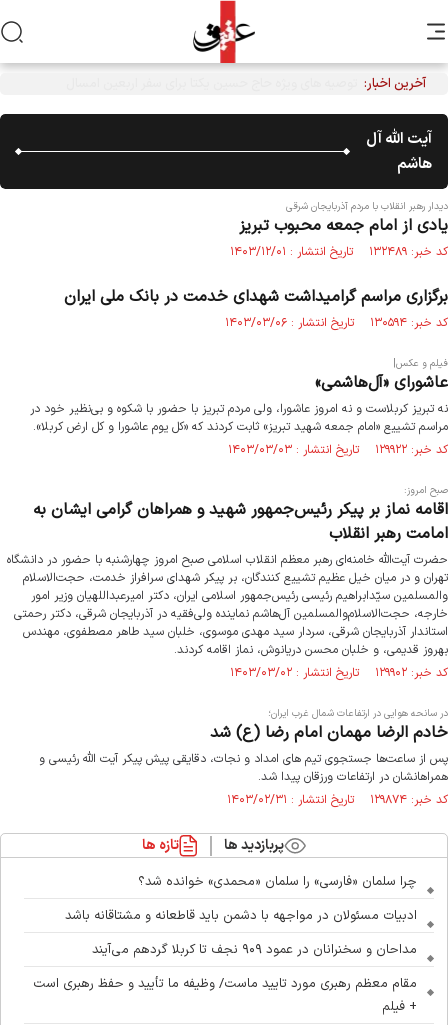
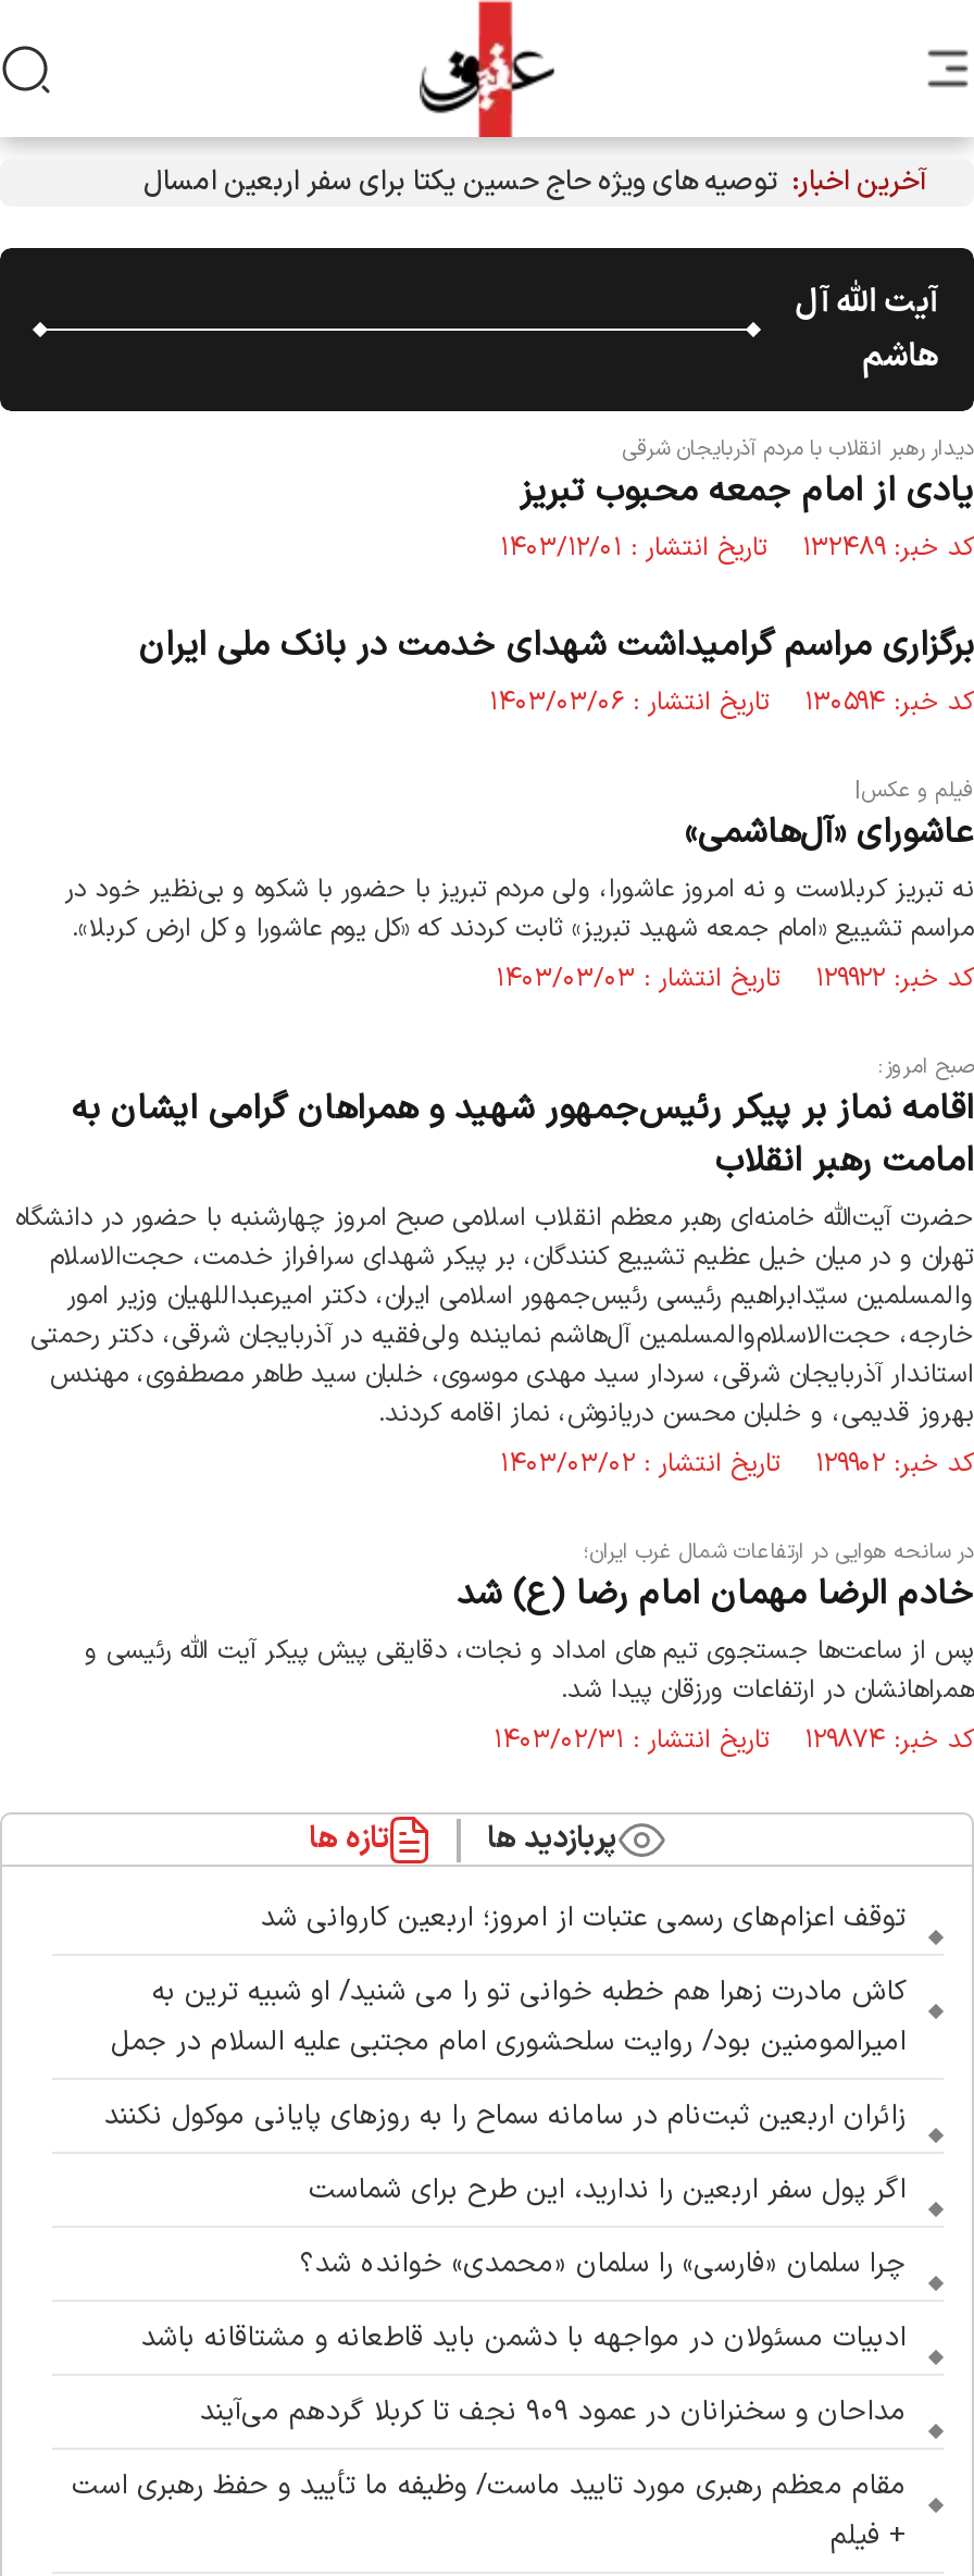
- آخرین اخبار:
+ آخرین اخبار: توصیه های ویژه حاج حسین یکتا برای سفر اربعین امسال

+ توقف اعزام‌‌های رسمی عتبات از امروز؛ اربعین کاروانی شد
+ کاش مادرت زهرا هم خطبه خوانی تو را می شنید/ او شبیه ترین به
+ امیرالمومنین بود/ روایت سلحشوری امام مجتبی علیه السلام در جمل
+ زائران اربعین ثبت‌نام در سامانه سماح را به روزهای پایانی موکول نکنند
+ اگر پول سفر اربعین را ندارید، این طرح برای شماست
